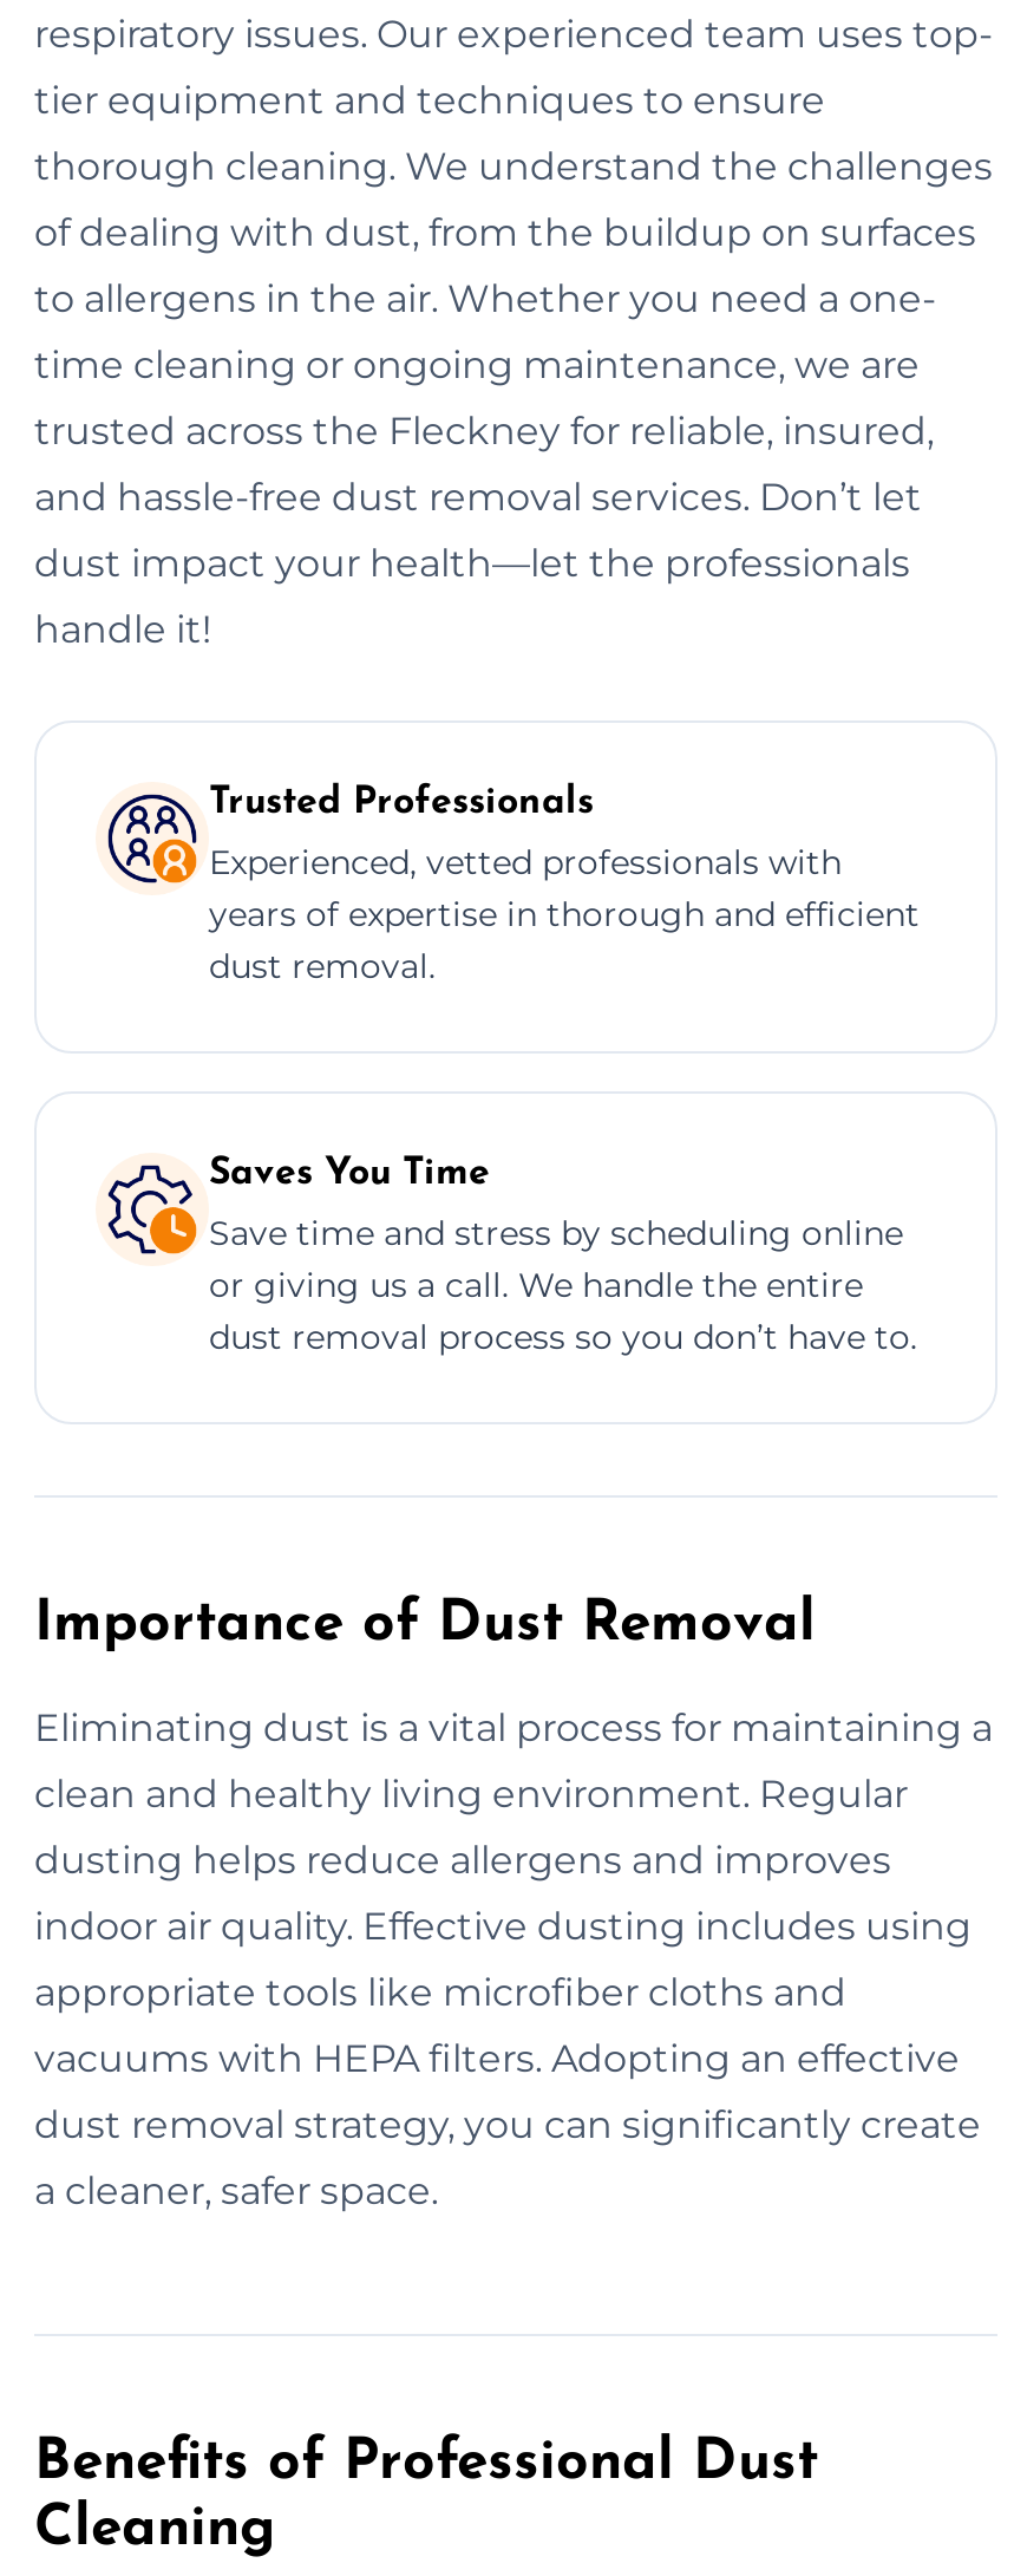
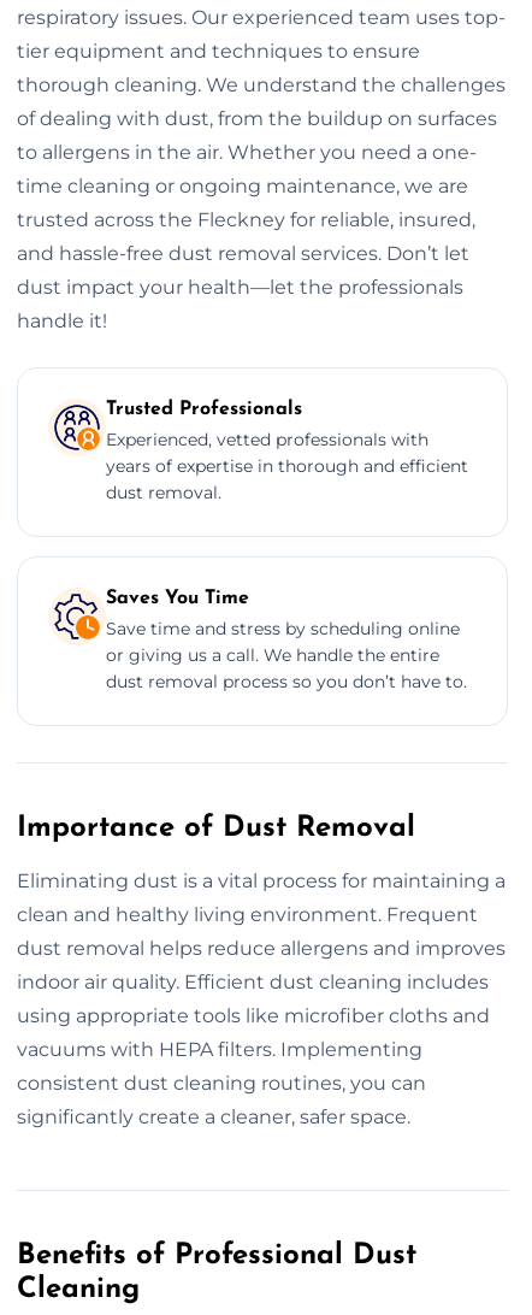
- clean and healthy living environment. Regular
+ clean and healthy living environment. Frequent

- dusting helps reduce allergens and improves
+ dust removal helps reduce allergens and improves

- indoor air quality. Effective dusting includes using
+ indoor air quality. Efficient dust cleaning includes

- appropriate tools like microfiber cloths and
+ using appropriate tools like microfiber cloths and

- vacuums with HEPA filters. Adopting an effective
+ vacuums with HEPA filters. Implementing

- dust removal strategy, you can significantly create
+ consistent dust cleaning routines, you can

- a cleaner, safer space.
+ significantly create a cleaner, safer space.
